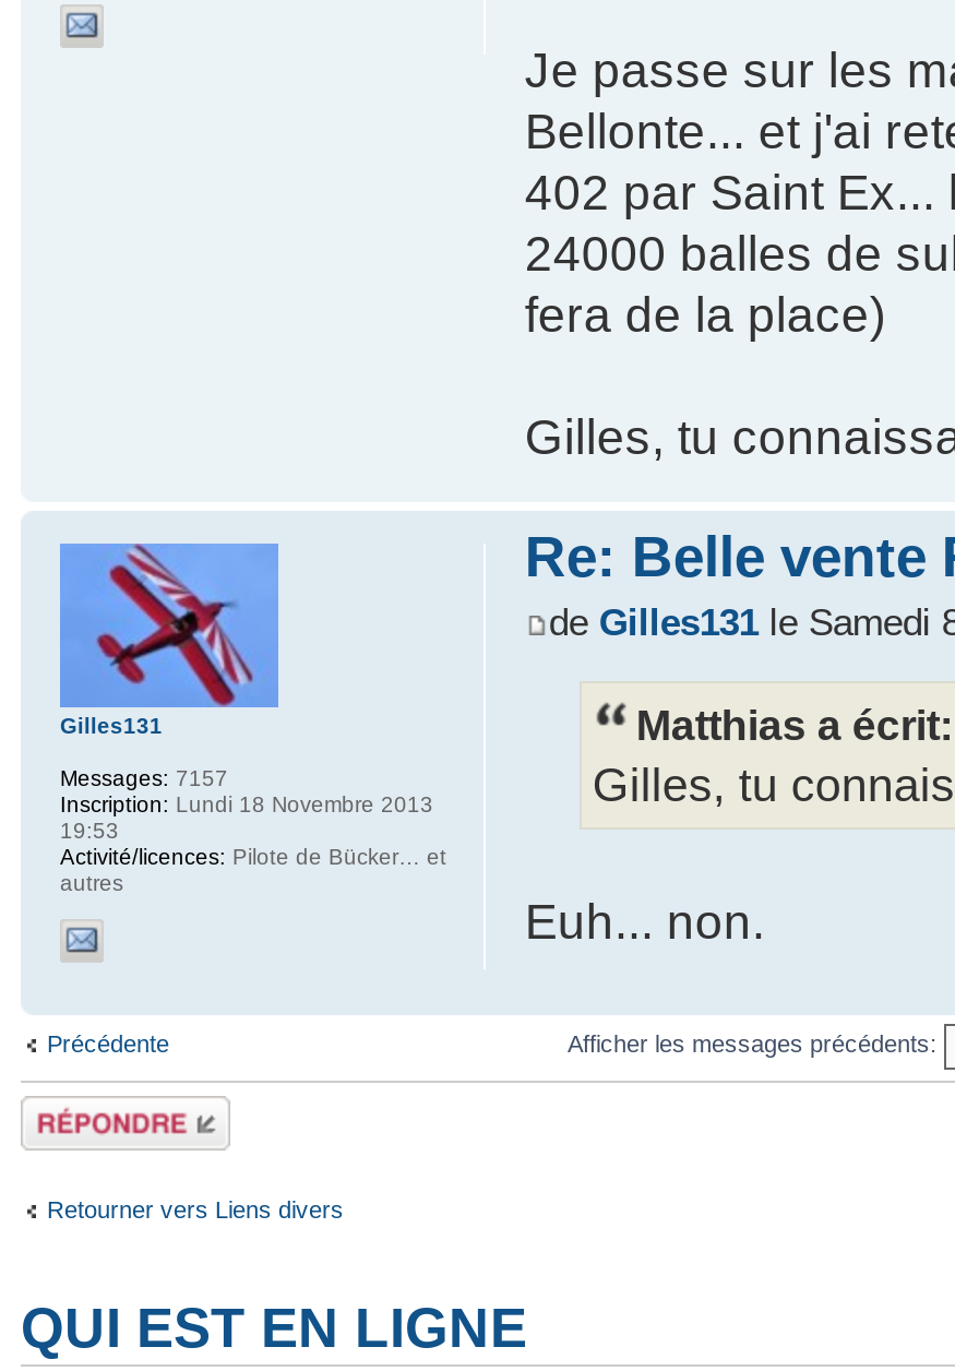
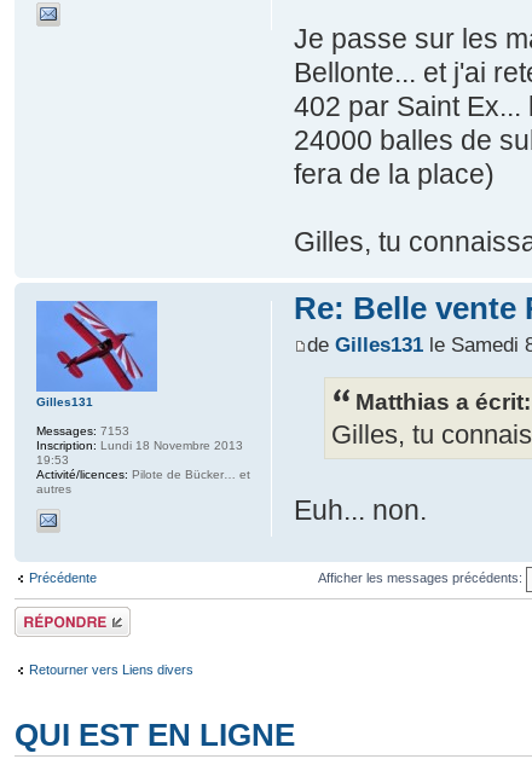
- Messages: 7157
+ Messages: 7153
